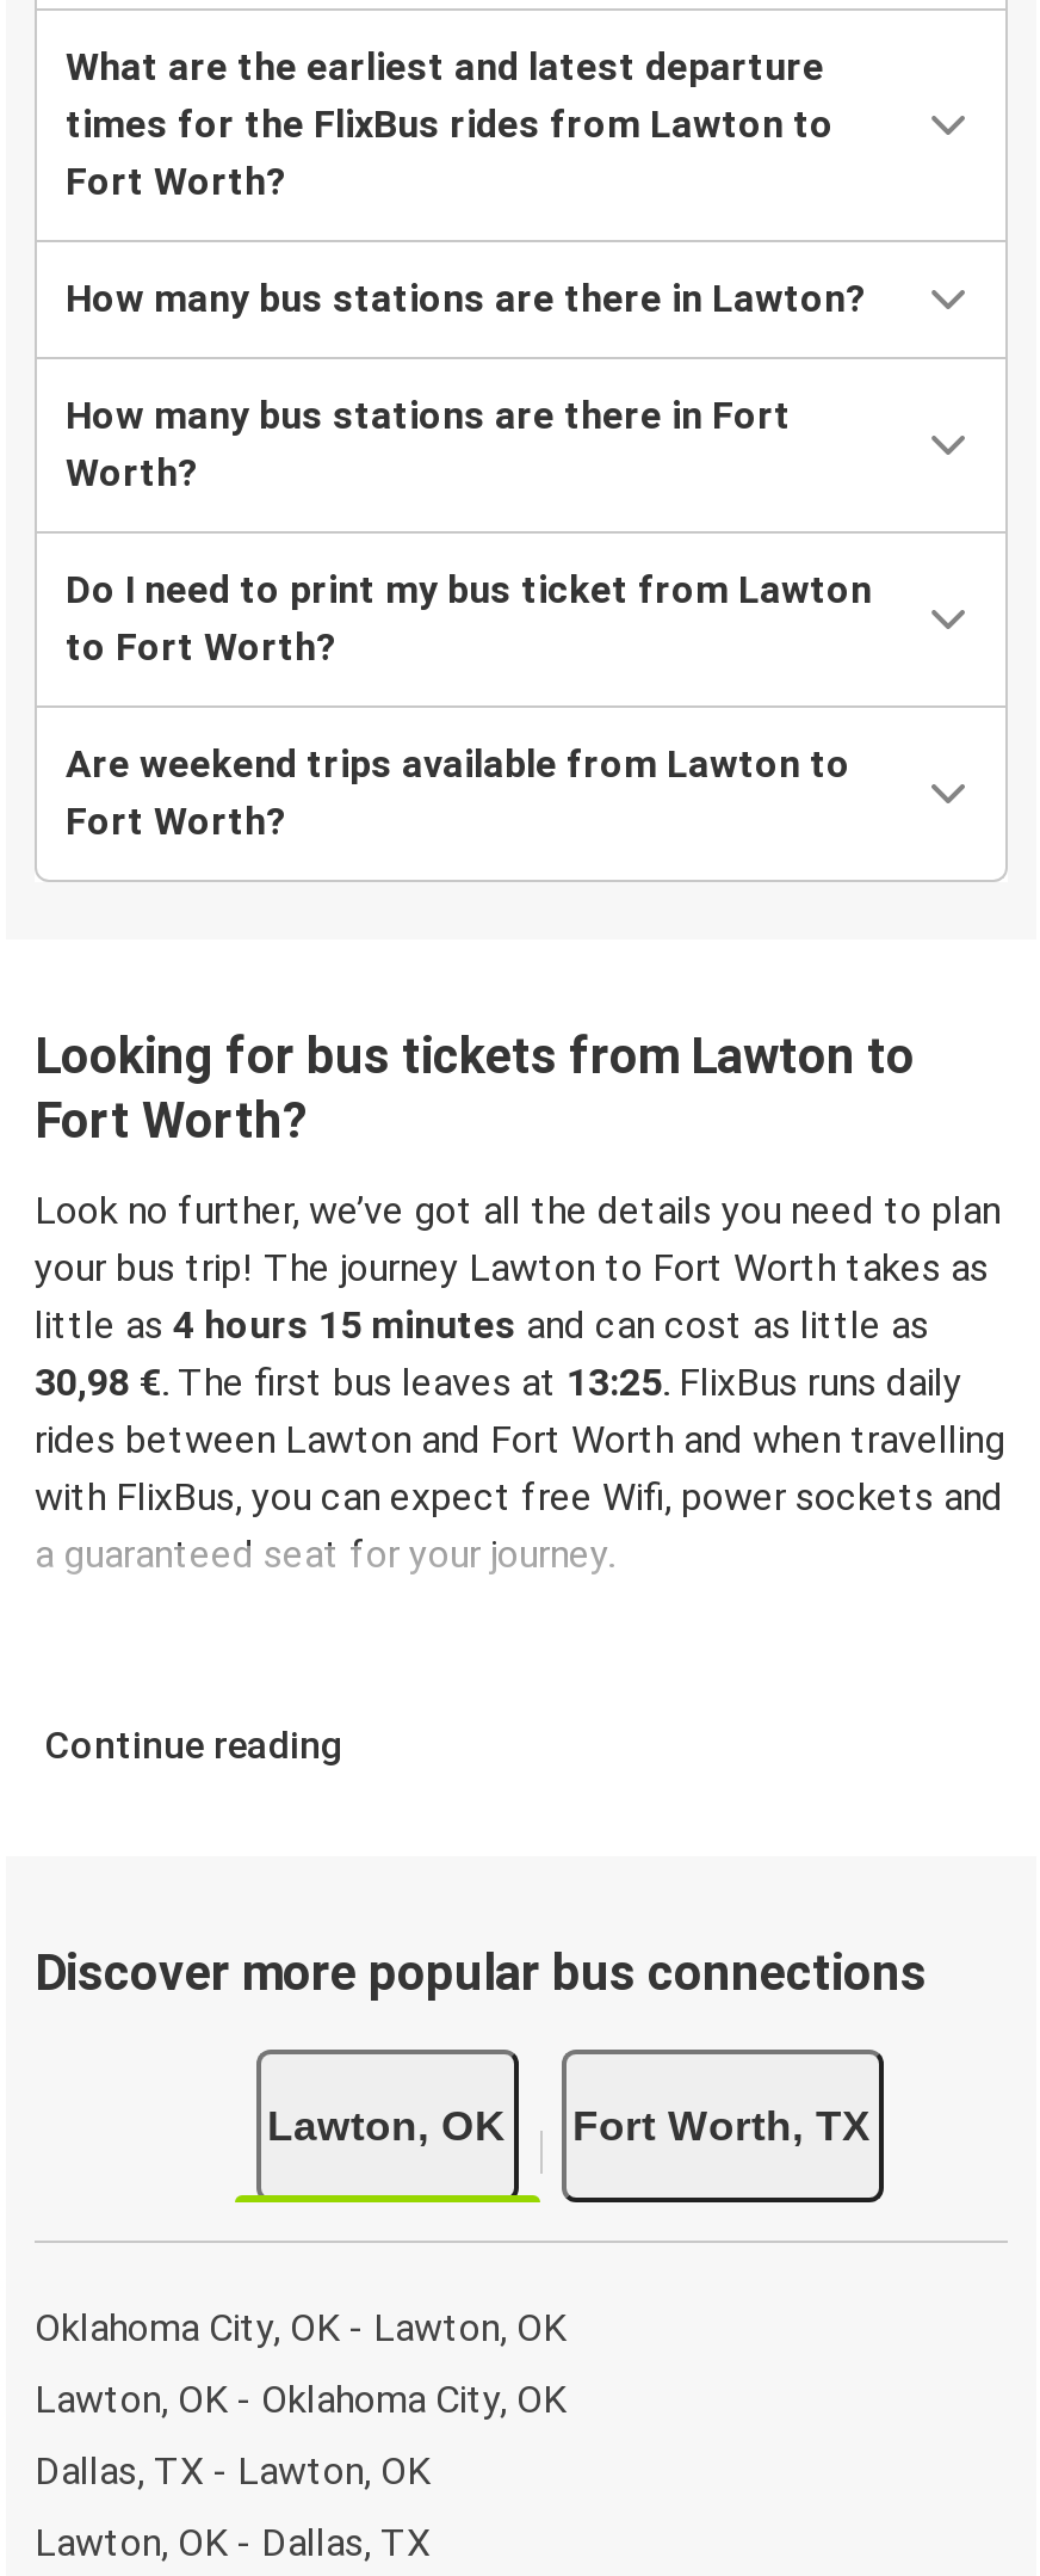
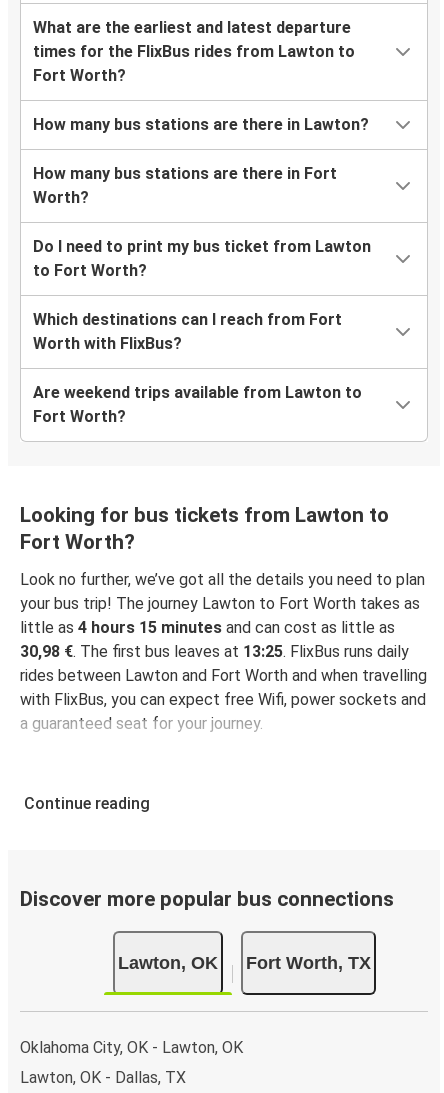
+ Which destinations can I reach from Fort
+ Worth with FlixBus?

moved down: Are weekend trips available from Lawton to | Fort Worth? | Looking for bus tickets from Lawton to | ... | Fort Worth, TX | Oklahoma City, OK - Lawton, OK

- Lawton, OK - Oklahoma City, OK
- Dallas, TX - Lawton, OK
